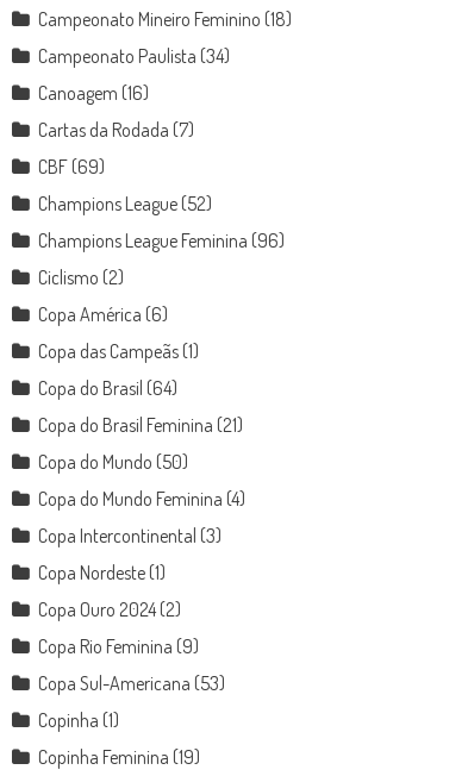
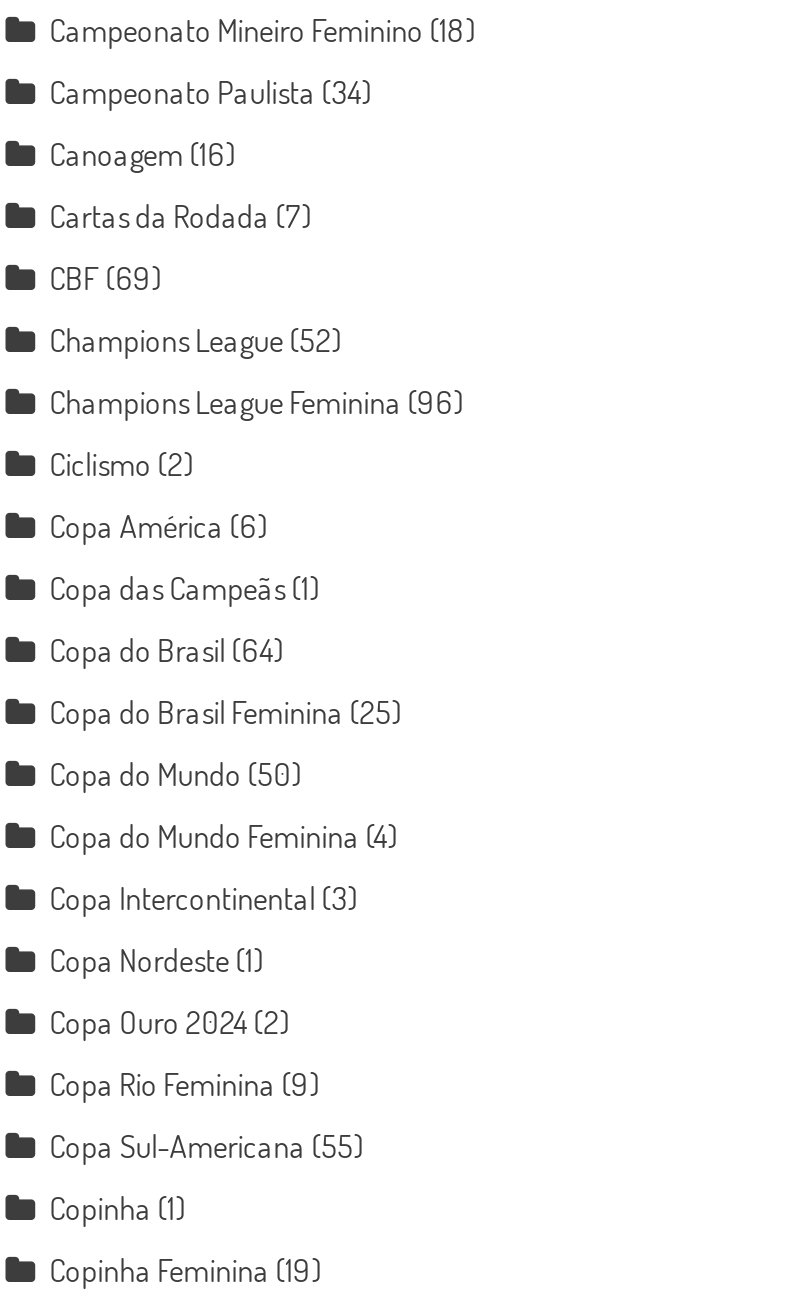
- Copa do Brasil Feminina (21)
+ Copa do Brasil Feminina (25)

- Copa Sul-Americana (53)
+ Copa Sul-Americana (55)
